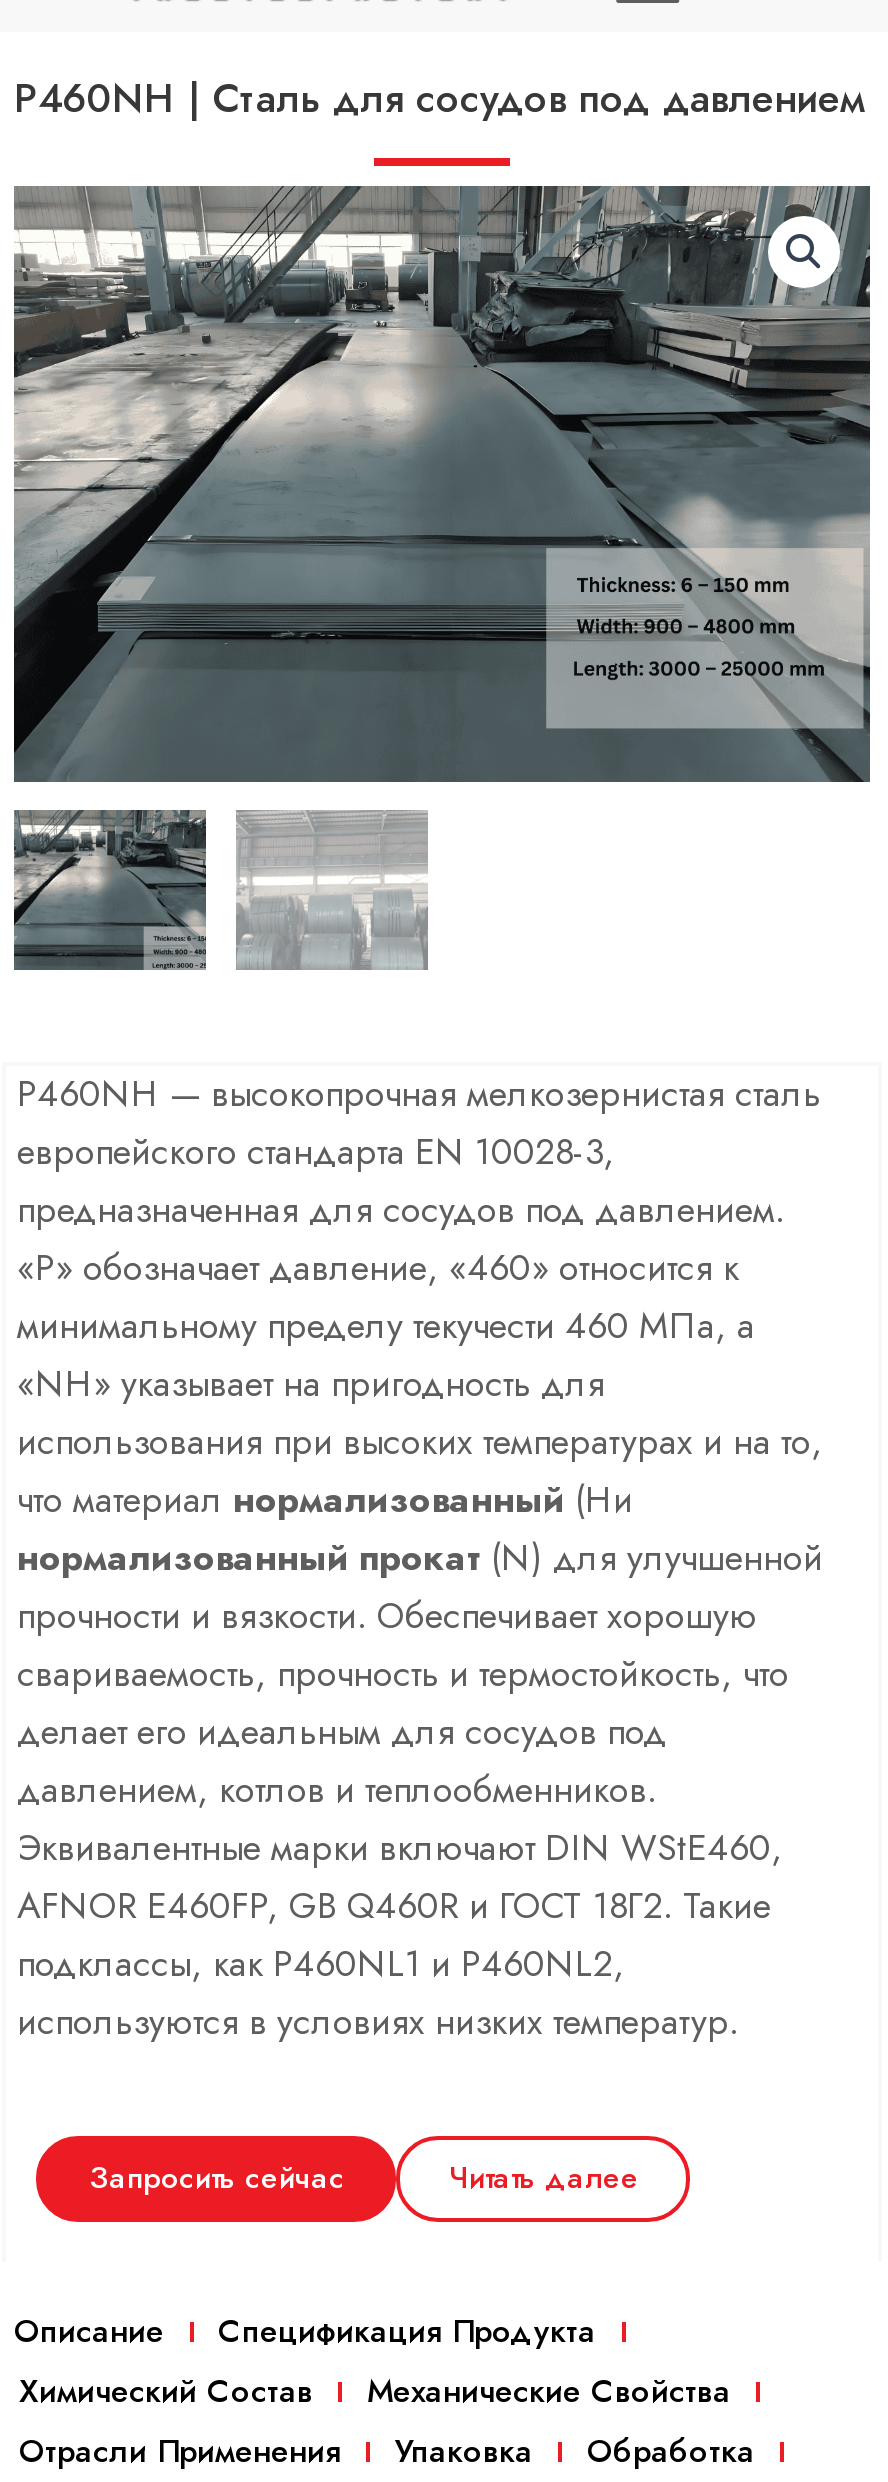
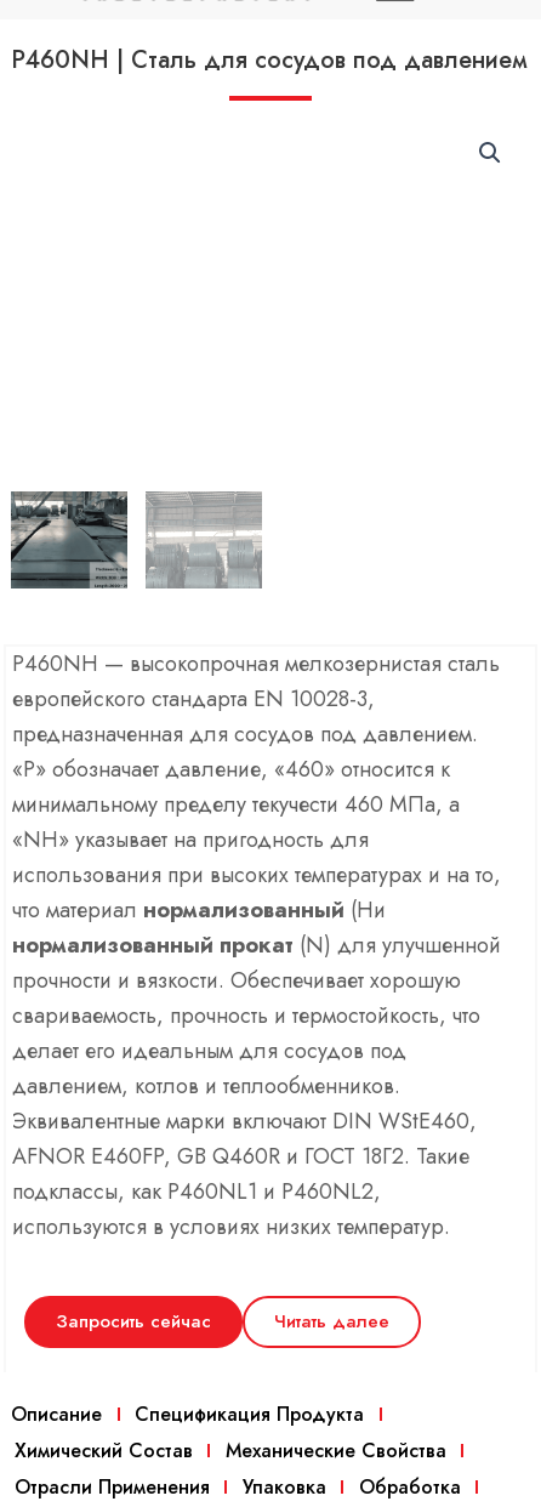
- [image]
